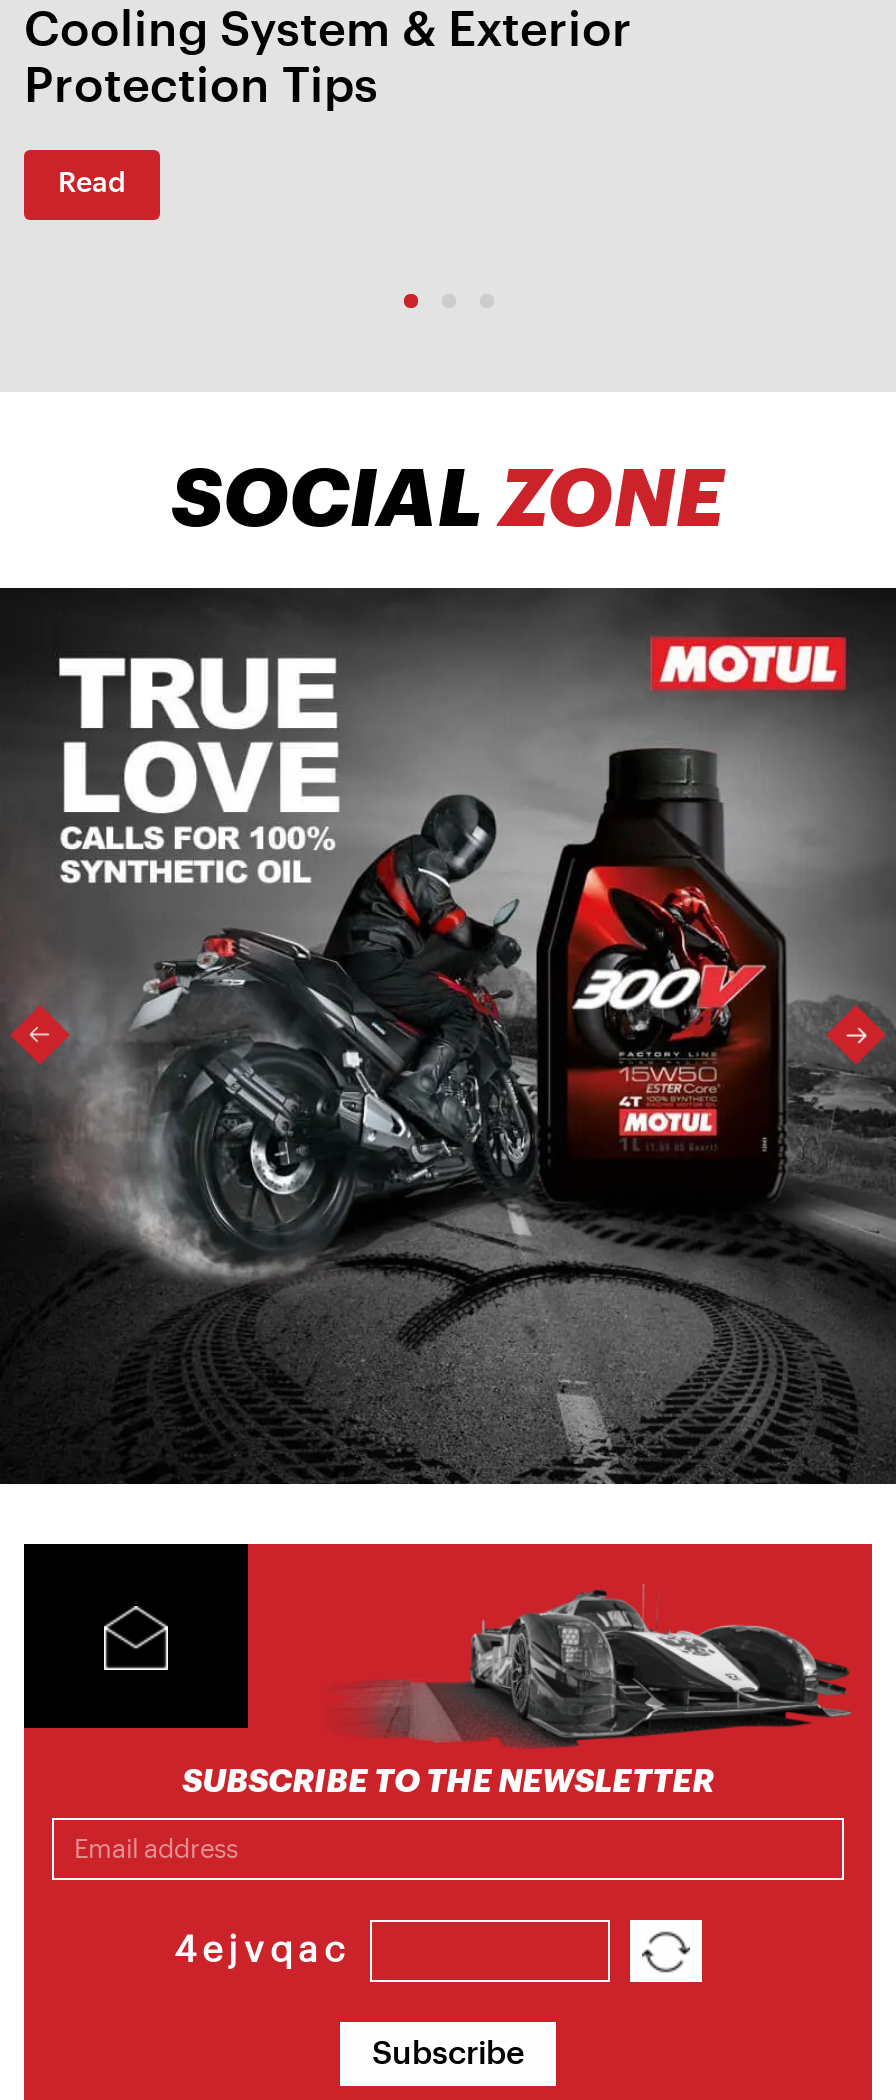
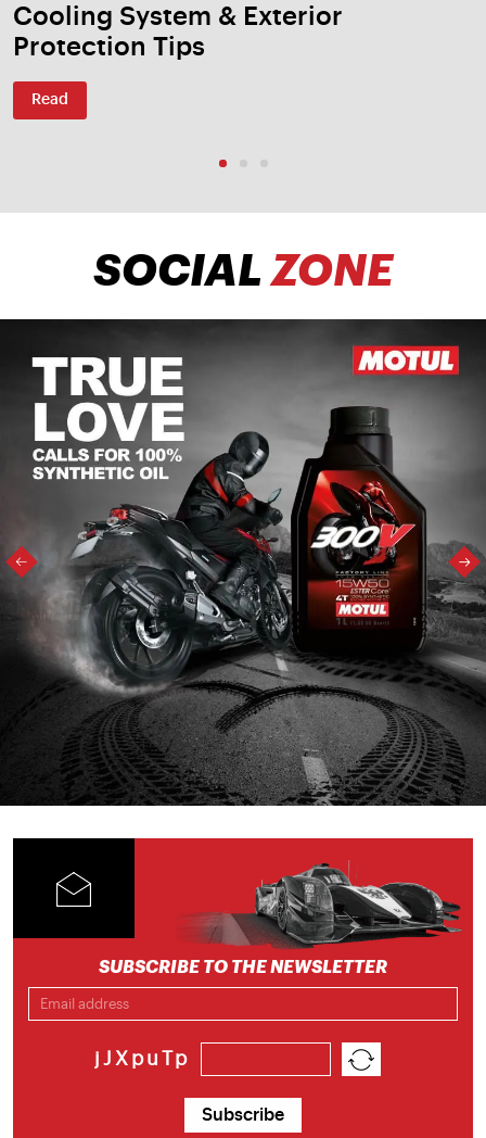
- 4ejvqac
+ jJXpuTp
